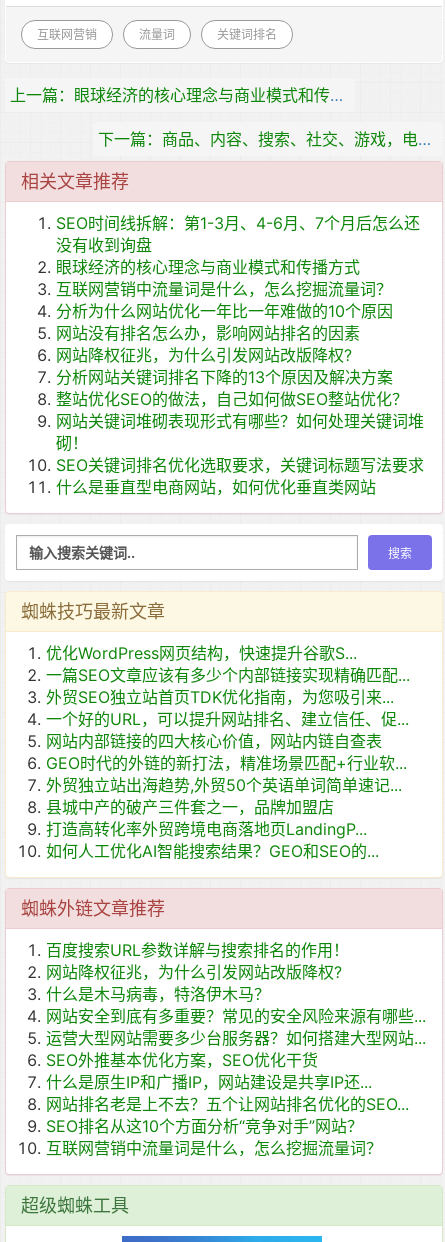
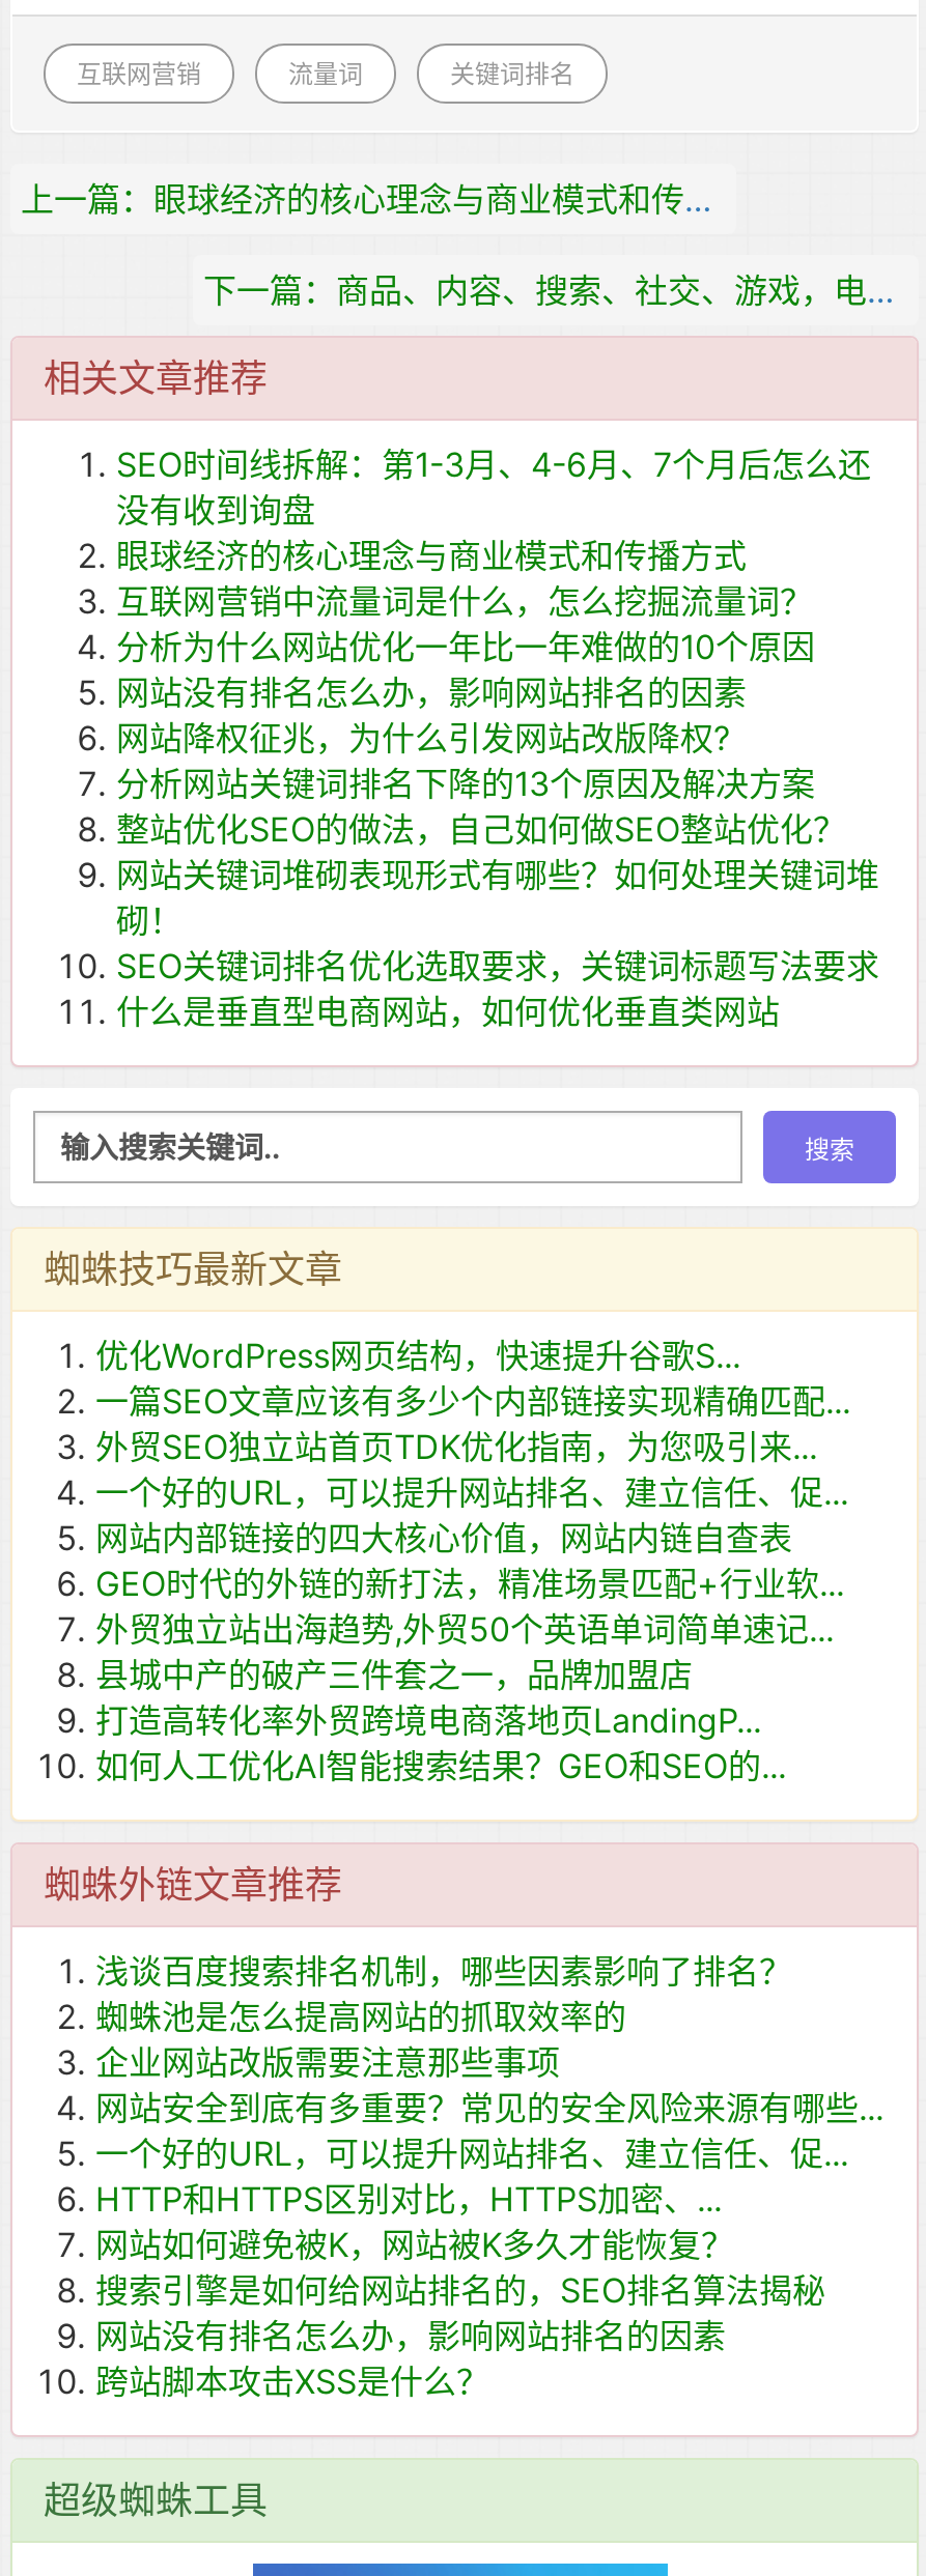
- 百度搜索URL参数详解与搜索排名的作用！
- 网站降权征兆，为什么引发网站改版降权?
- 什么是木马病毒，特洛伊木马？
+ 浅谈百度搜索排名机制，哪些因素影响了排名？
+ 蜘蛛池是怎么提高网站的抓取效率的
+ 企业网站改版需要注意那些事项

- 运营大型网站需要多少台服务器？如何搭建大型网站...
- SEO外推基本优化方案，SEO优化干货
- 什么是原生IP和广播IP，网站建设是共享IP还...
- 网站排名老是上不去？五个让网站排名优化的SEO...
- SEO排名从这10个方面分析“竞争对手”网站？
- 互联网营销中流量词是什么，怎么挖掘流量词？
+ 一个好的URL，可以提升网站排名、建立信任、促...
+ HTTP和HTTPS区别对比，HTTPS加密、...
+ 网站如何避免被K，网站被K多久才能恢复？
+ 搜索引擎是如何给网站排名的，SEO排名算法揭秘
+ 网站没有排名怎么办，影响网站排名的因素
+ 跨站脚本攻击XSS是什么？
